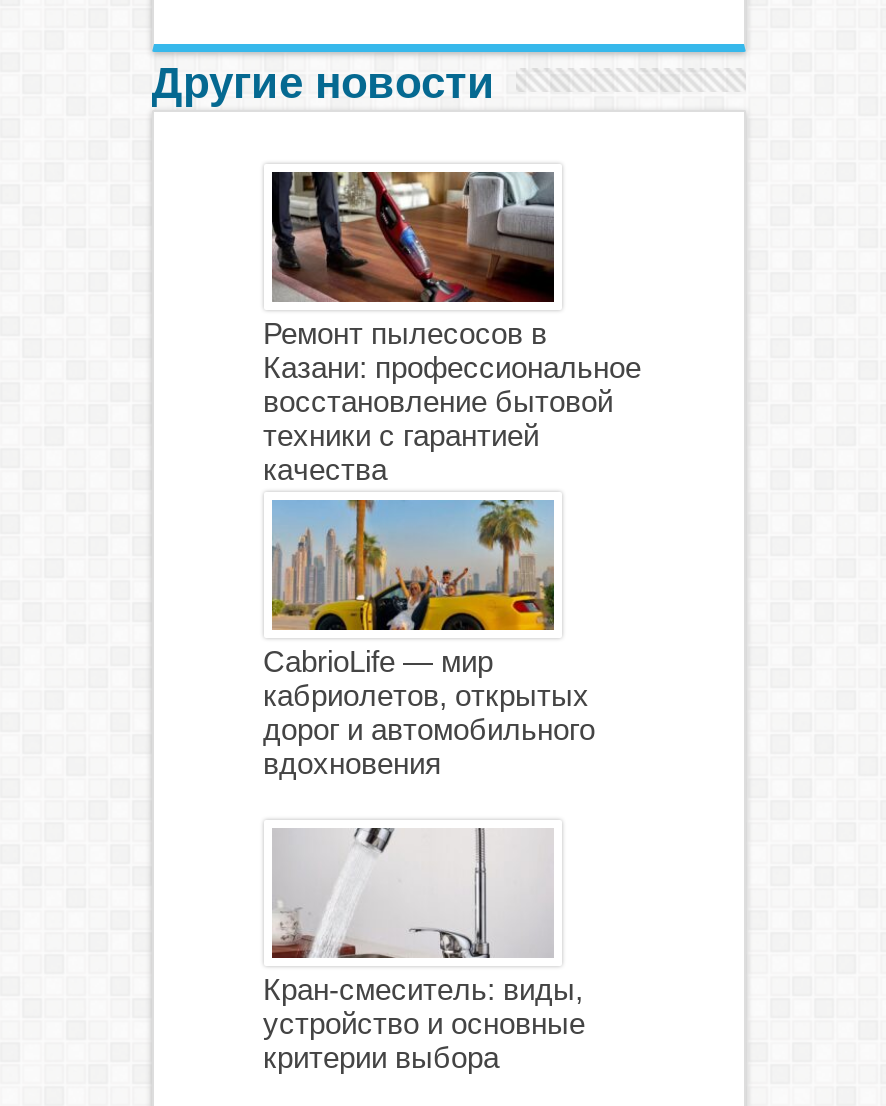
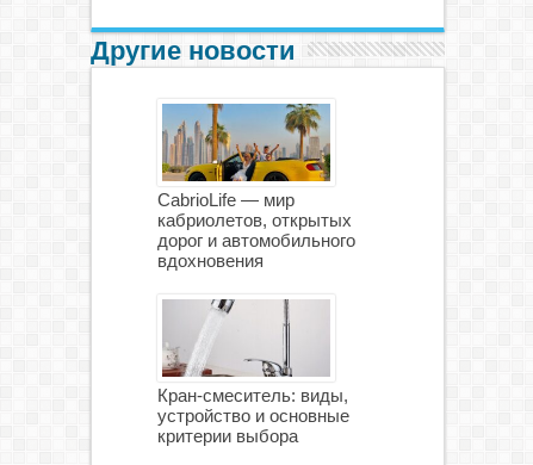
- [image]
- Ремонт пылесосов в
- Казани: профессиональное
- восстановление бытовой
- техники с гарантией
- качества
